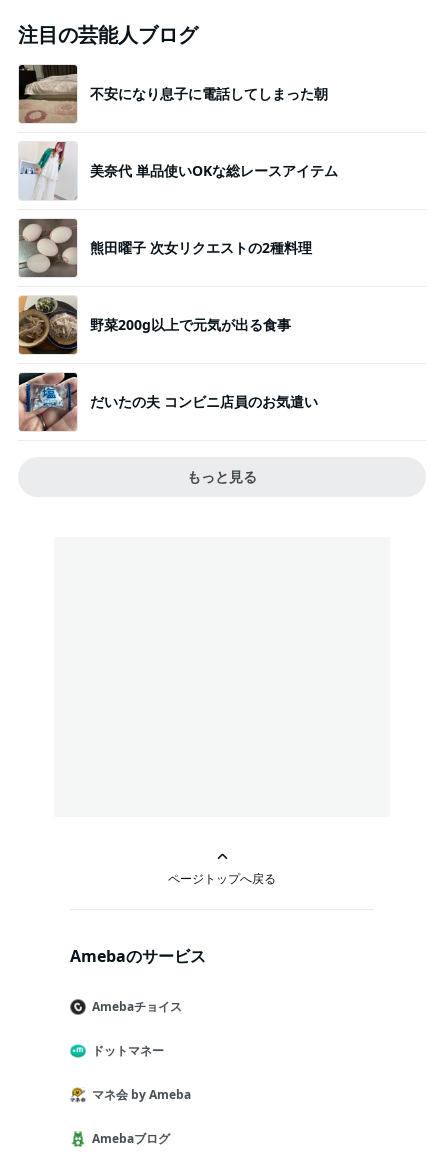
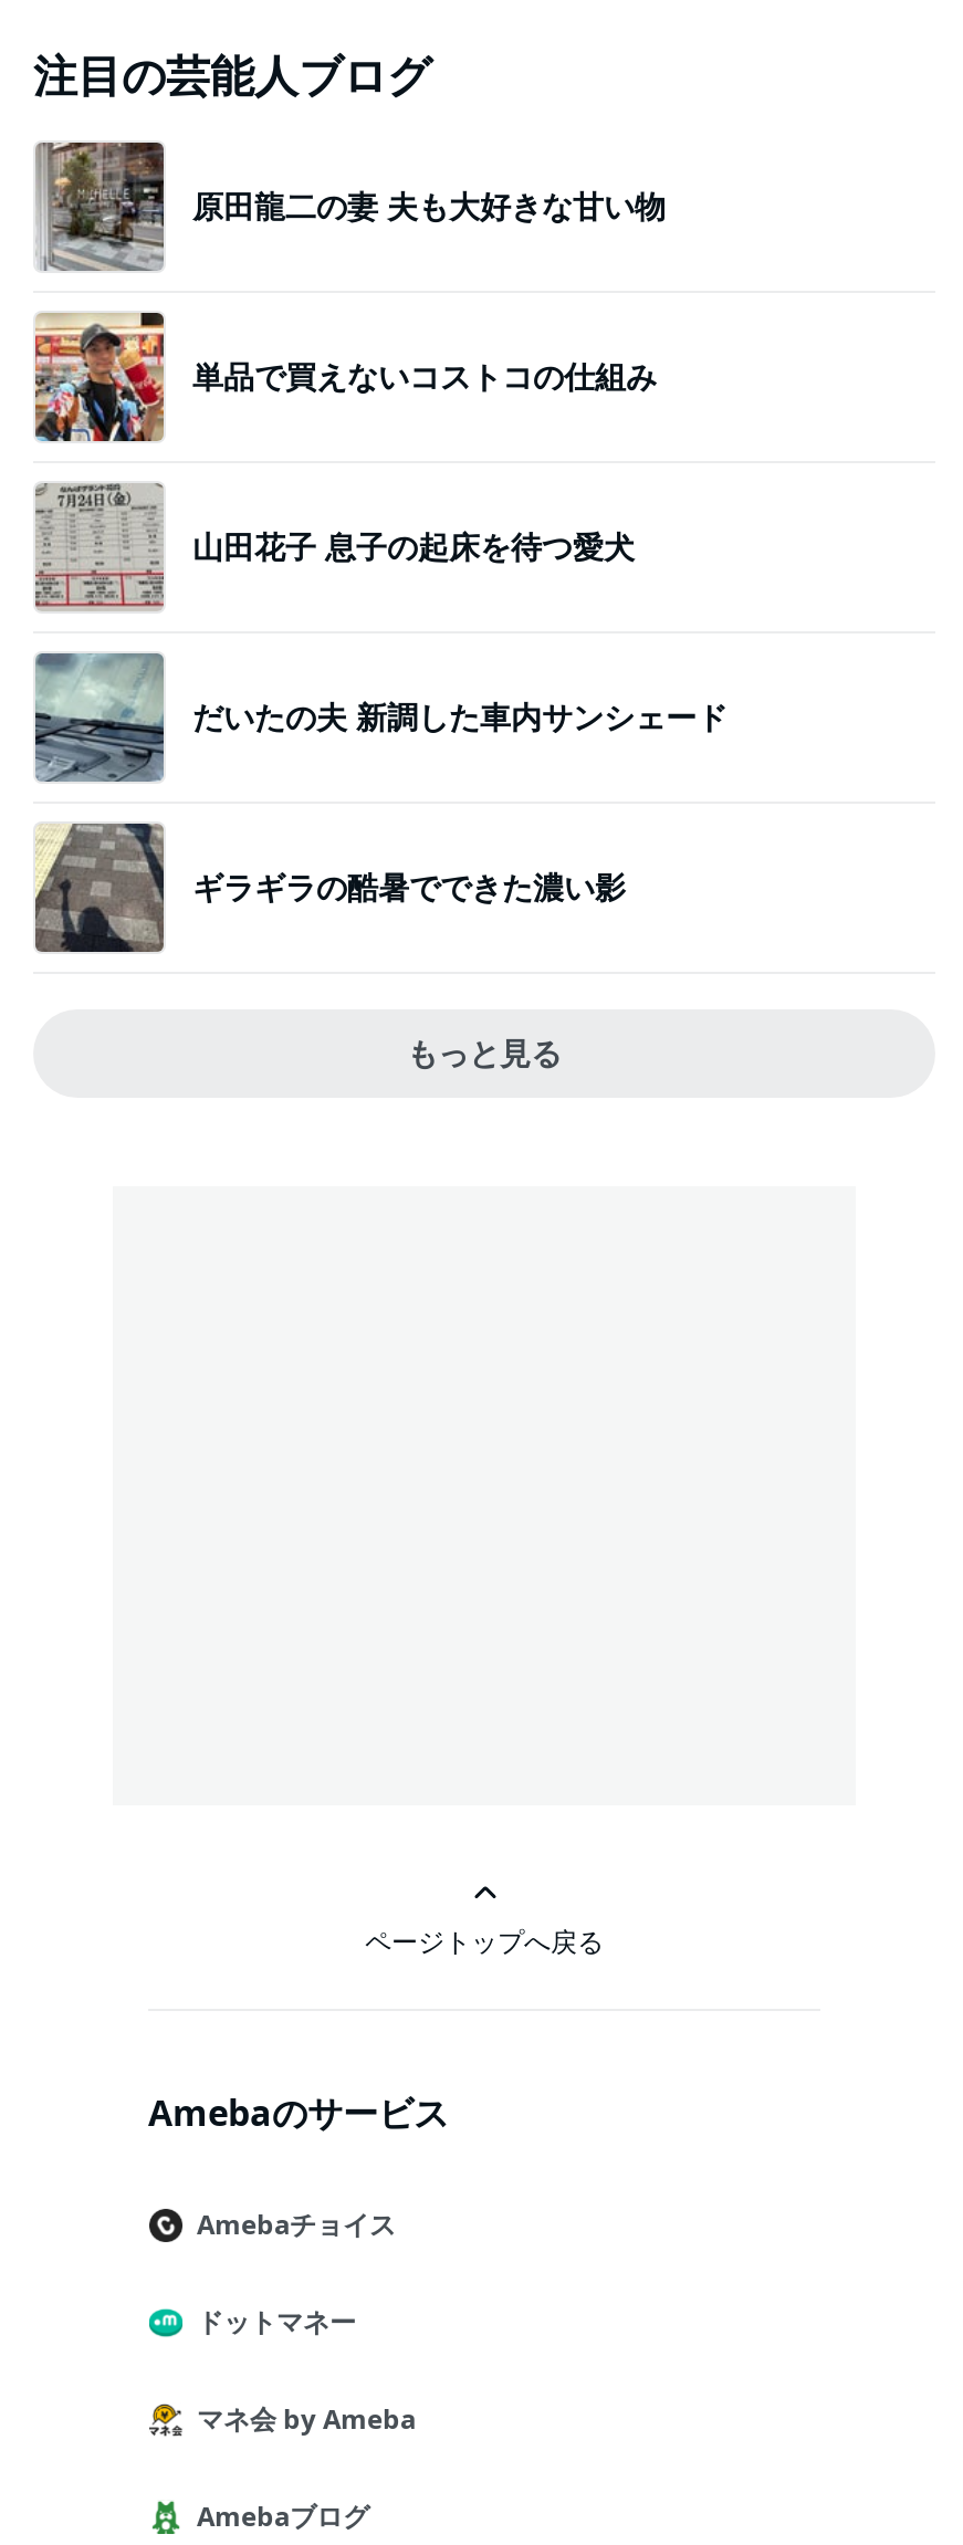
- [image]
- 不安になり息子に電話してしまった朝
+ [image]
+ 原田龍二の妻 夫も大好きな甘い物

- [image]
- 美奈代 単品使いOKな総レースアイテム
+ [image]
+ 単品で買えないコストコの仕組み

- [image]
- 熊田曜子 次女リクエストの2種料理
+ [image]
+ 山田花子 息子の起床を待つ愛犬

- [image]
- 野菜200g以上で元気が出る食事
+ [image]
+ だいたの夫 新調した車内サンシェード

- [image]
- だいたの夫 コンビニ店員のお気遣い
+ [image]
+ ギラギラの酷暑でできた濃い影
